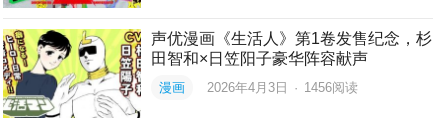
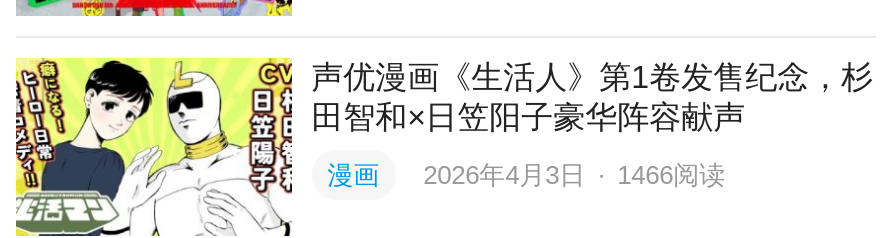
- 漫画 2026年4月3日 · 1456阅读
+ 漫画 2026年4月3日 · 1466阅读
